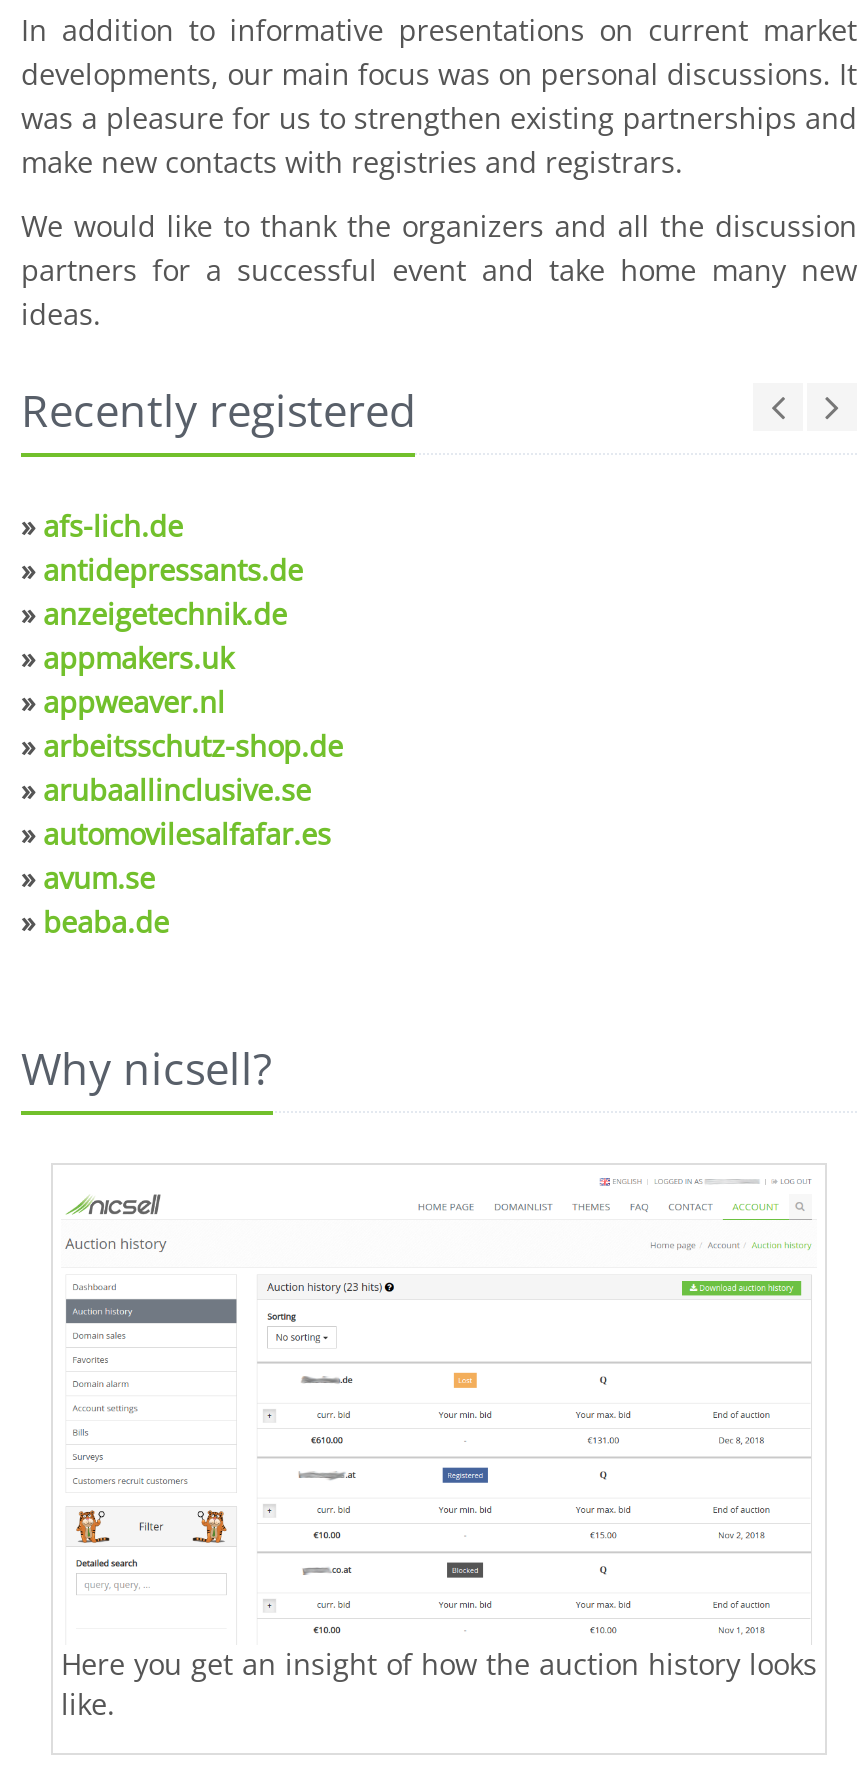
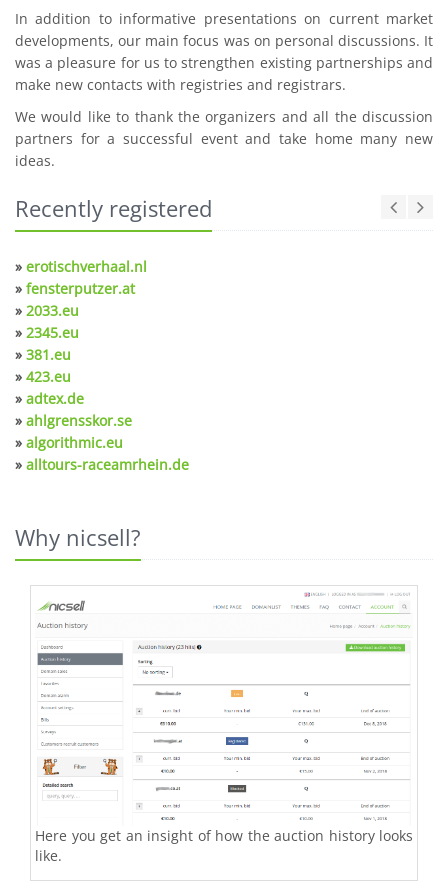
- » afs-lich.de
- » antidepressants.de
- » anzeigetechnik.de
- » appmakers.uk
- » appweaver.nl
- » arbeitsschutz-shop.de
- » arubaallinclusive.se
- » automovilesalfafar.es
- » avum.se
- » beaba.de
+ » erotischverhaal.nl
+ » fensterputzer.at
+ » 2033.eu
+ » 2345.eu
+ » 381.eu
+ » 423.eu
+ » adtex.de
+ » ahlgrensskor.se
+ » algorithmic.eu
+ » alltours-raceamrhein.de
